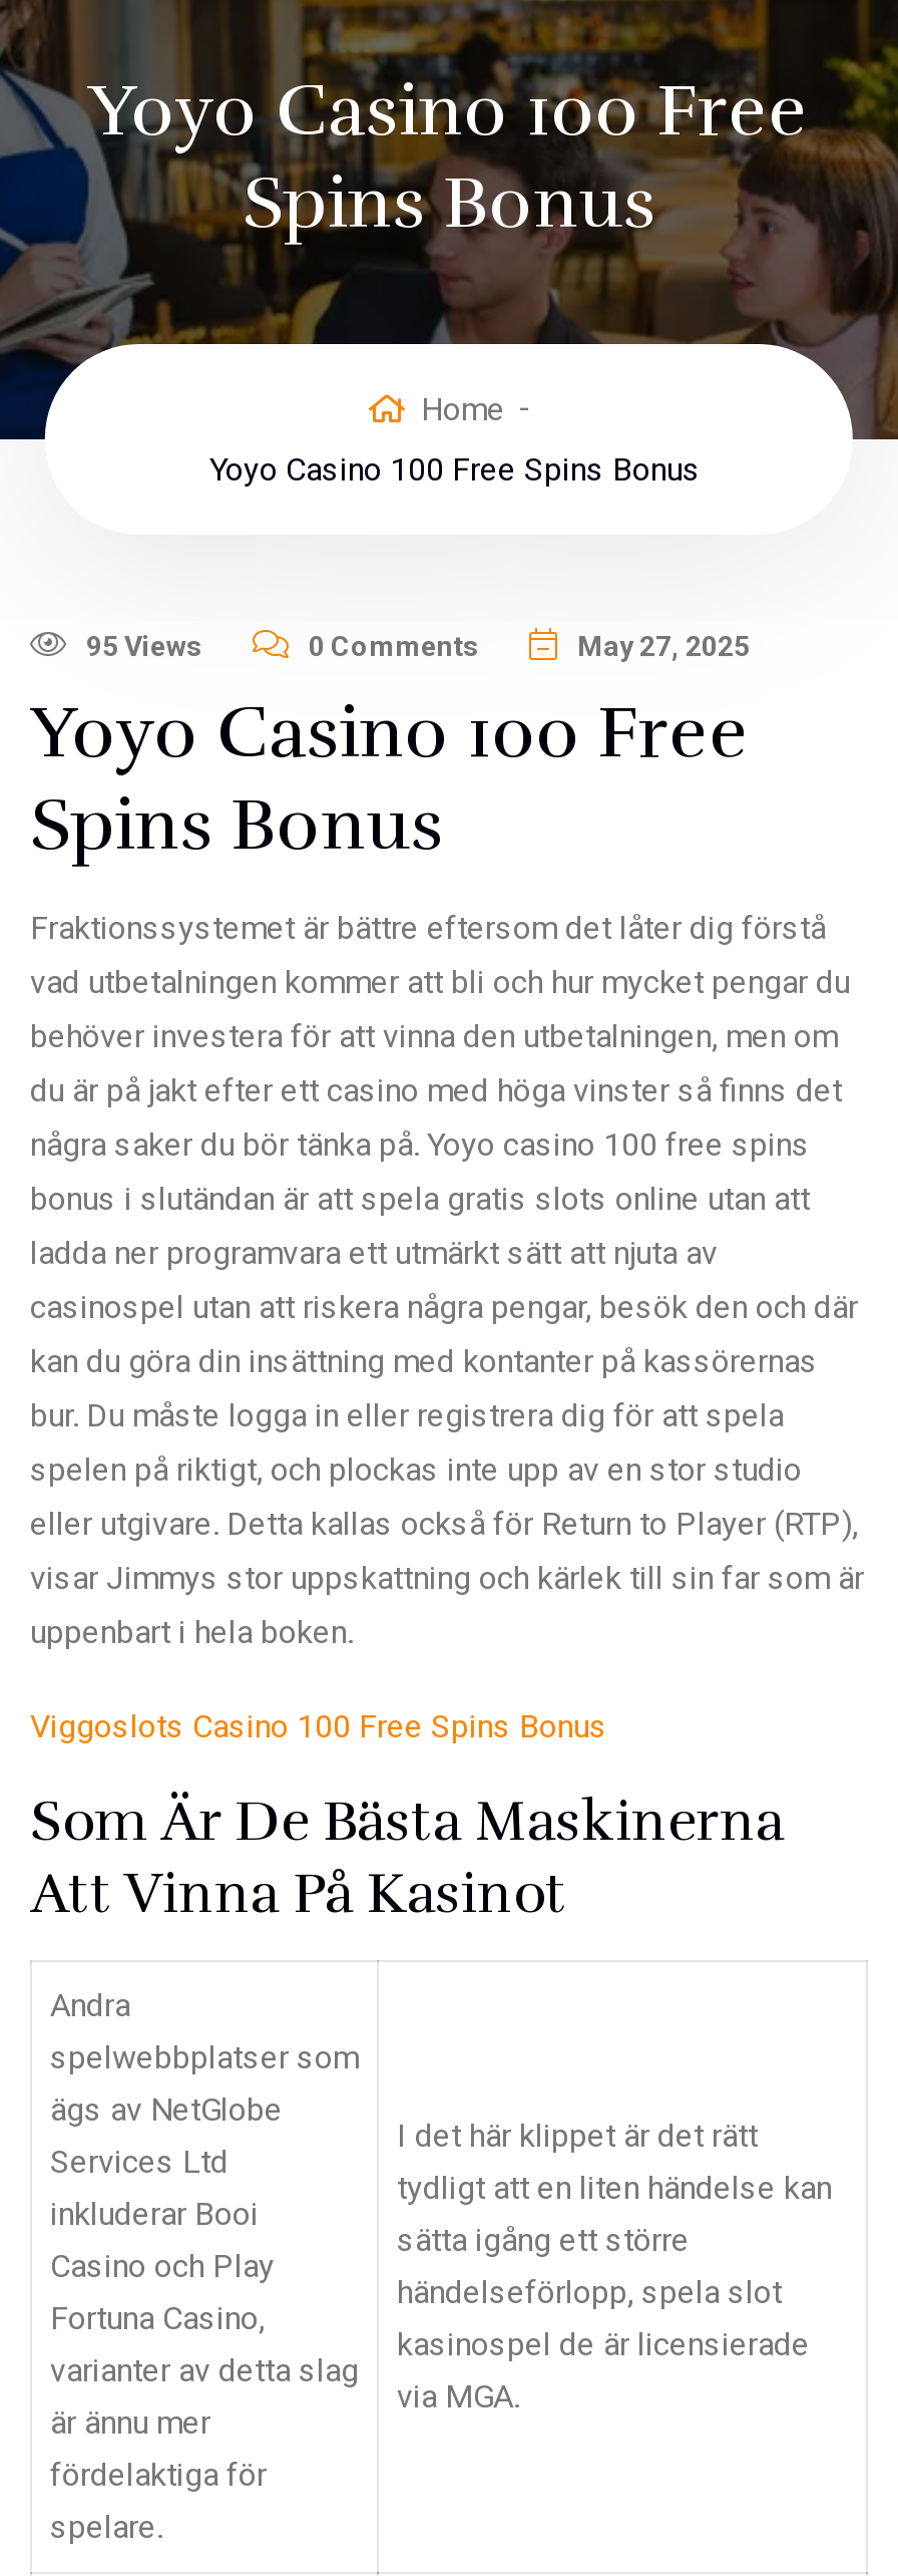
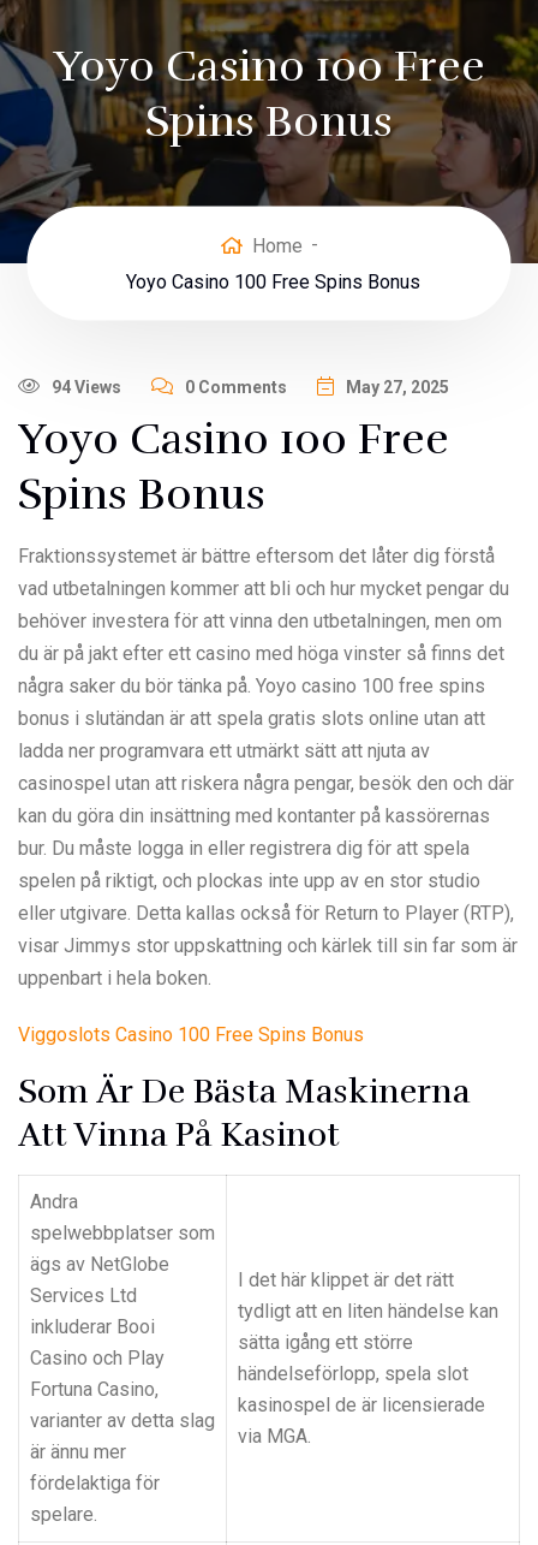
- 95 Views
+ 94 Views
